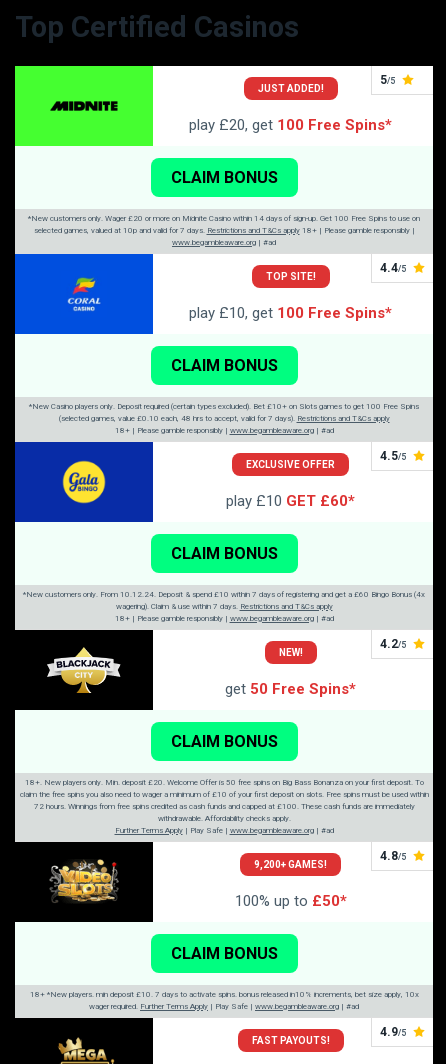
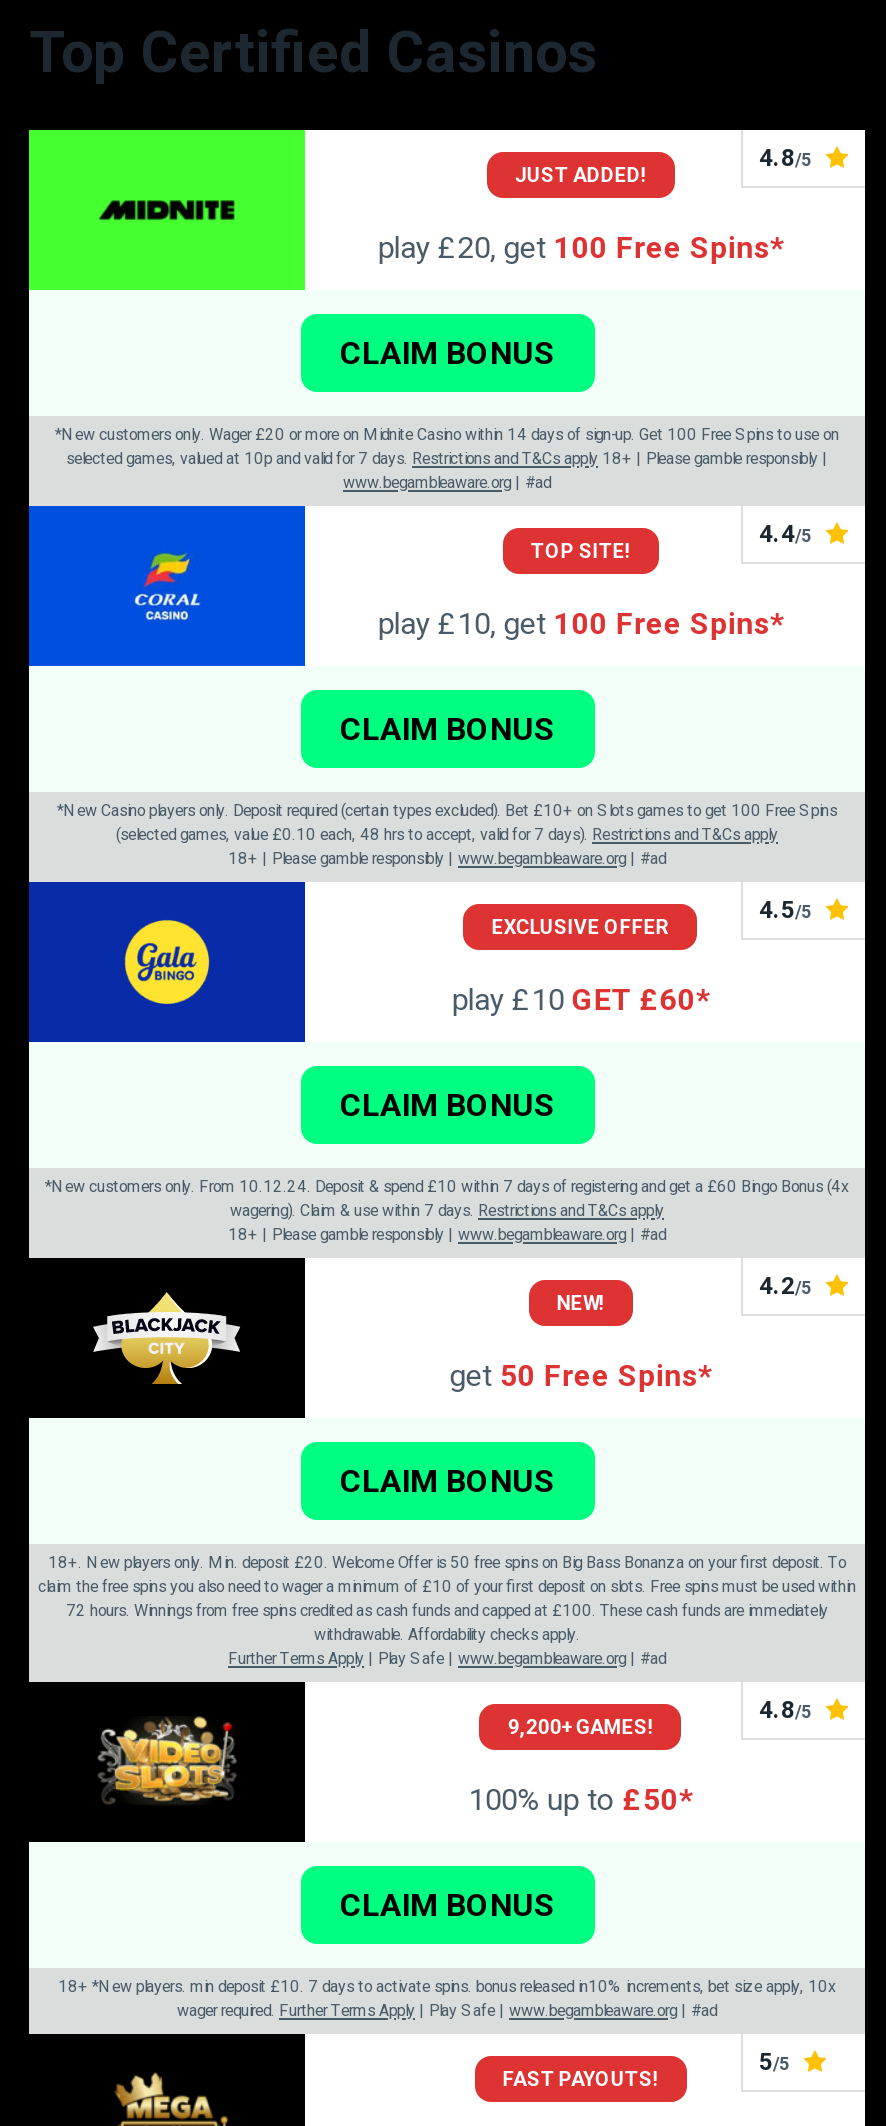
- 5/5
+ 4.8/5

- 4.9/5
+ 5/5
